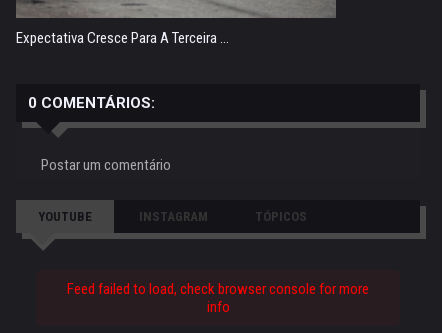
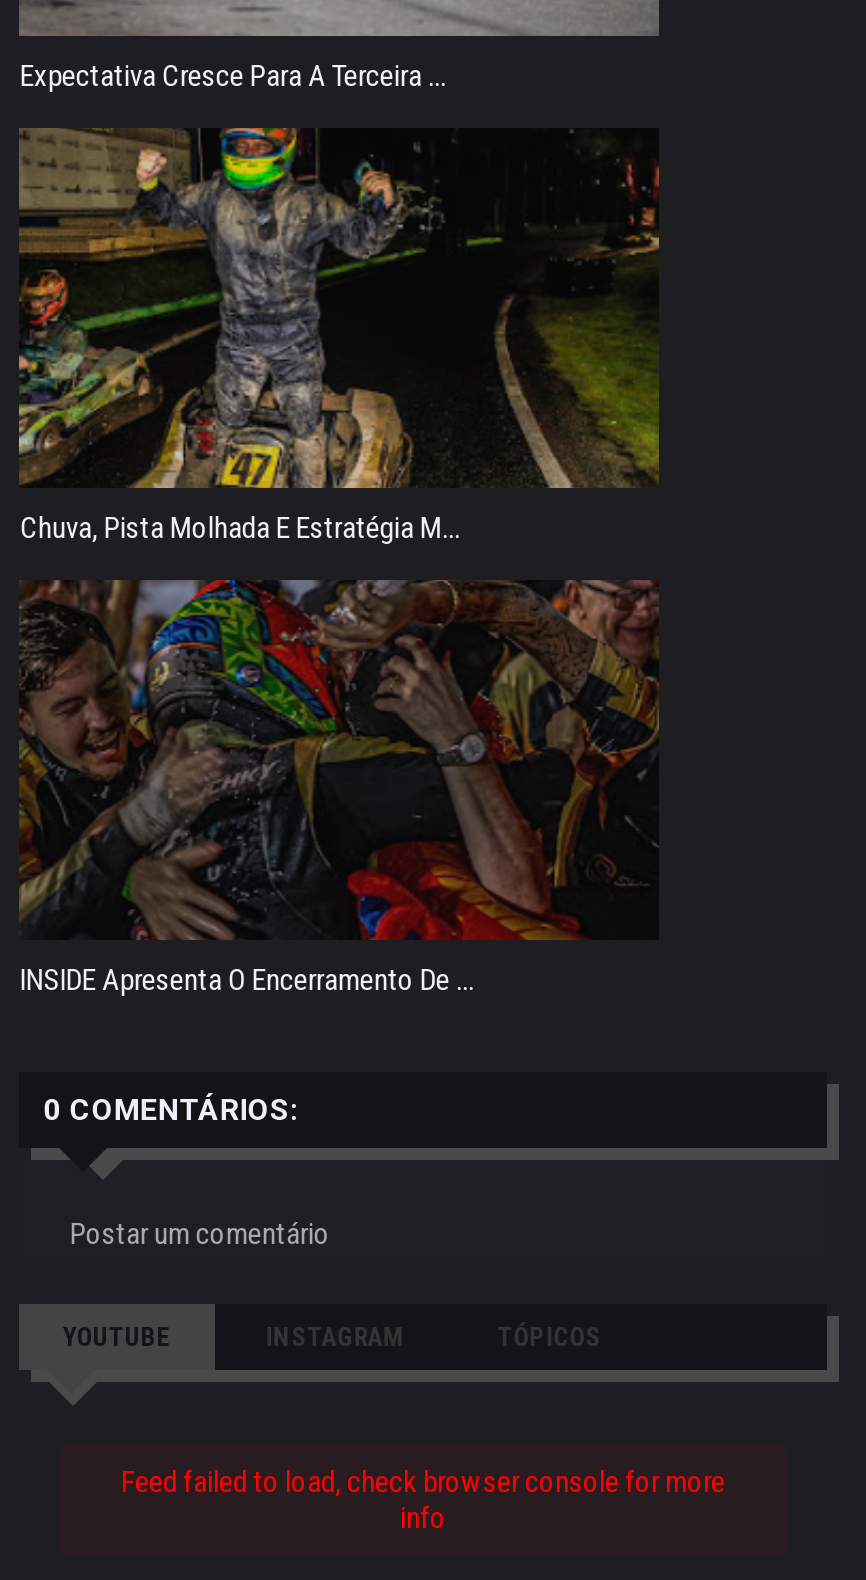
+ [image]
+ Chuva, Pista Molhada E Estratégia M...

+ [image]
+ INSIDE Apresenta O Encerramento De ...
